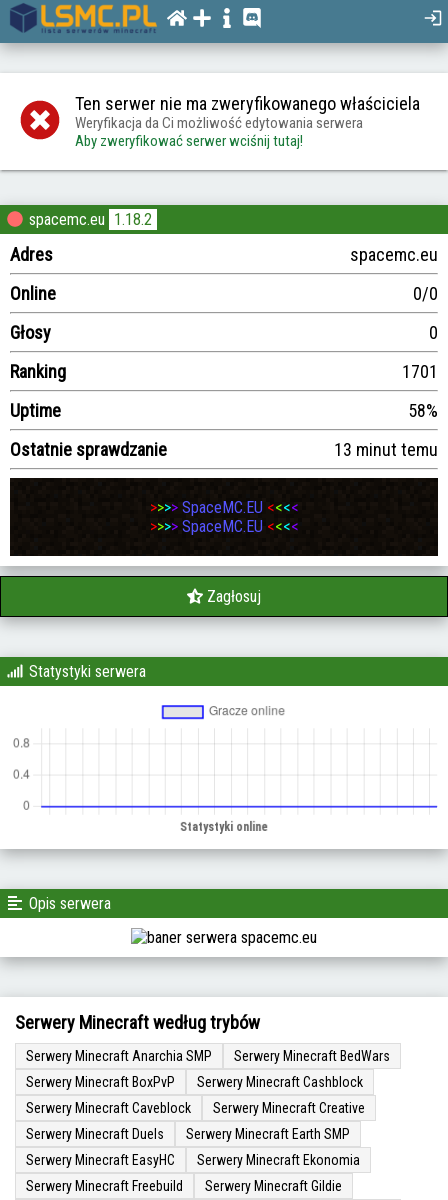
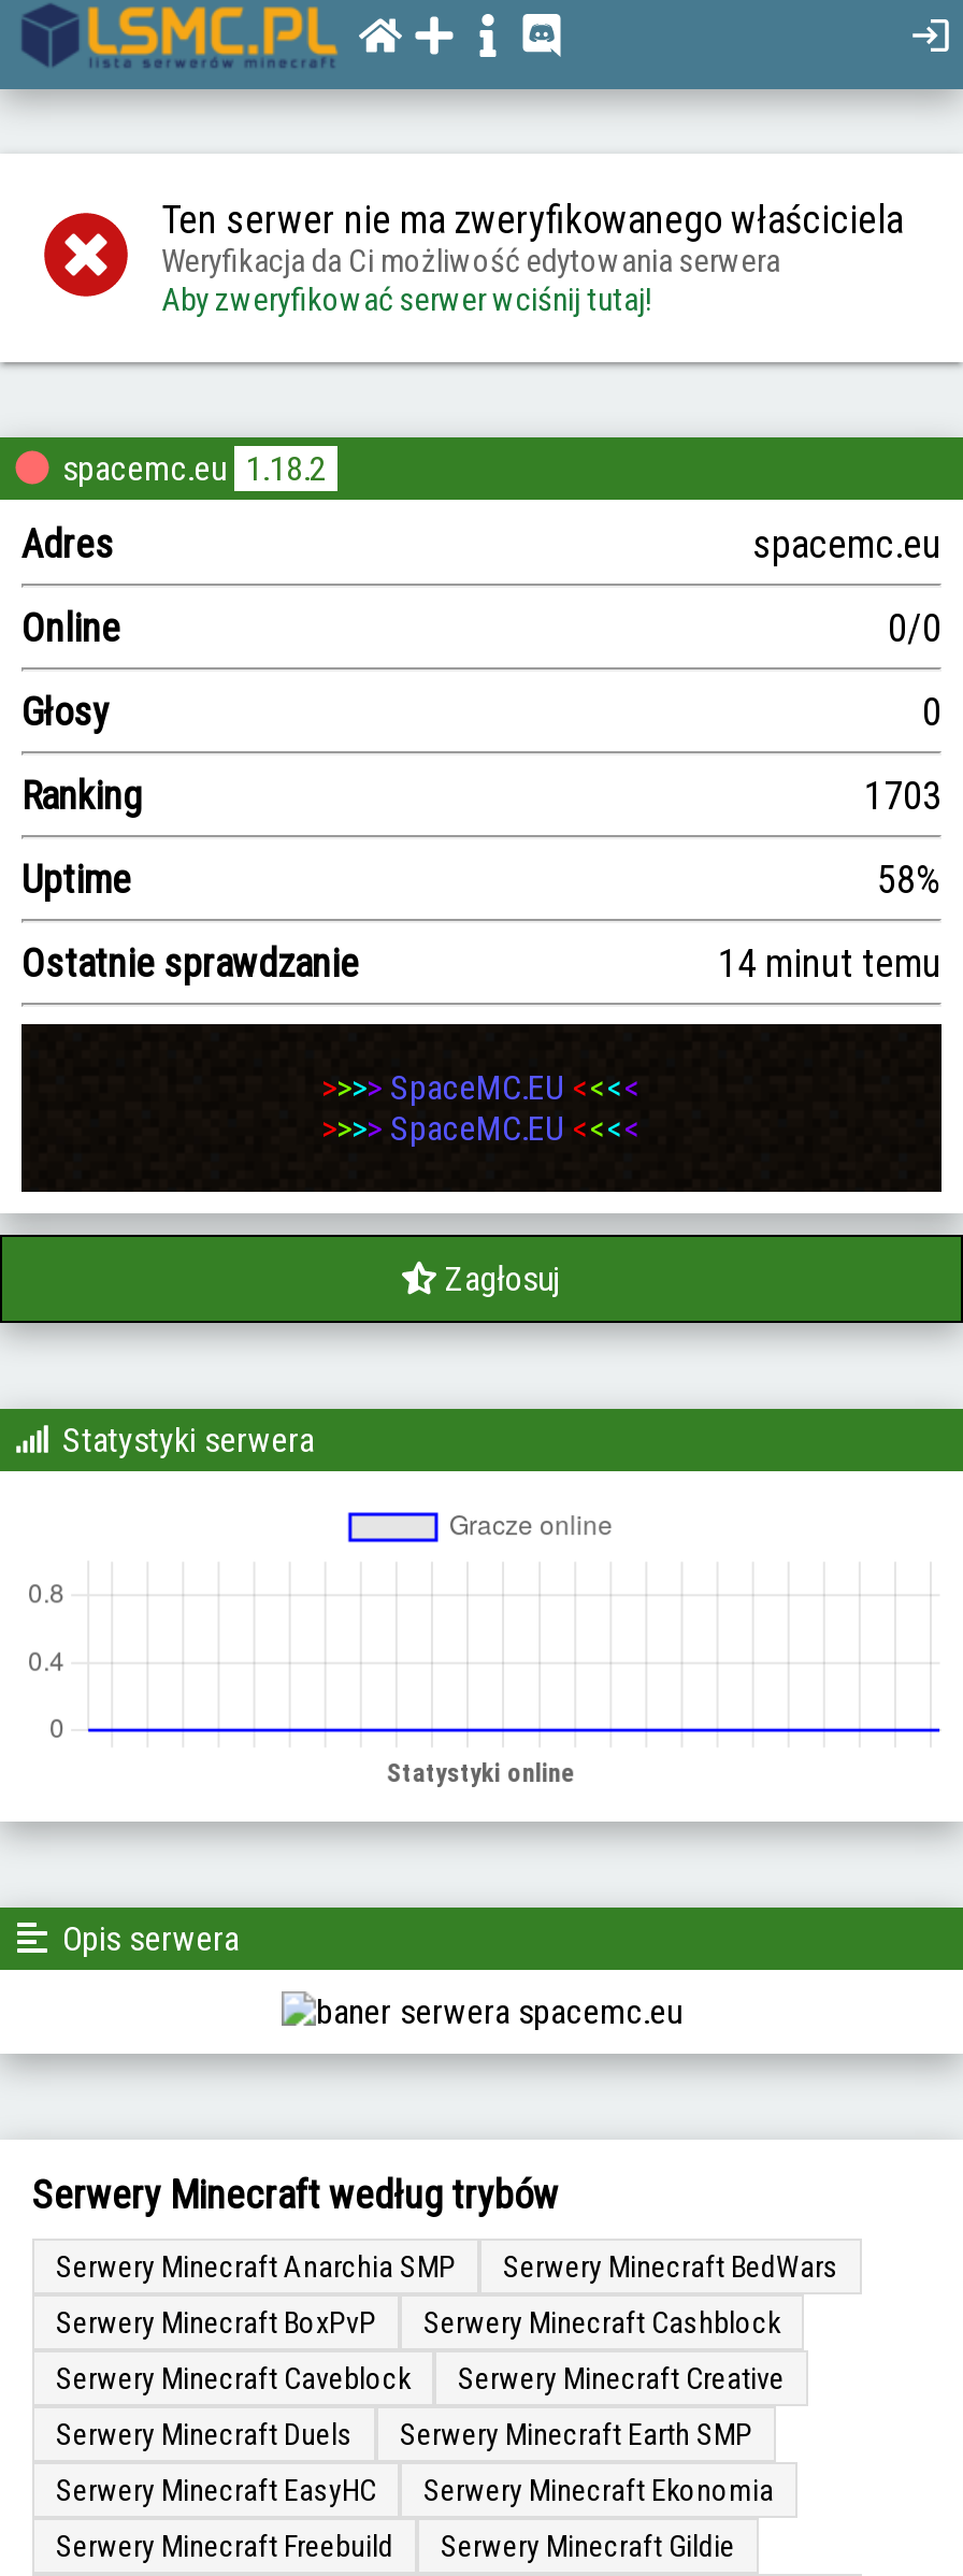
- 1701
+ 1703

- 13 minut temu
+ 14 minut temu
